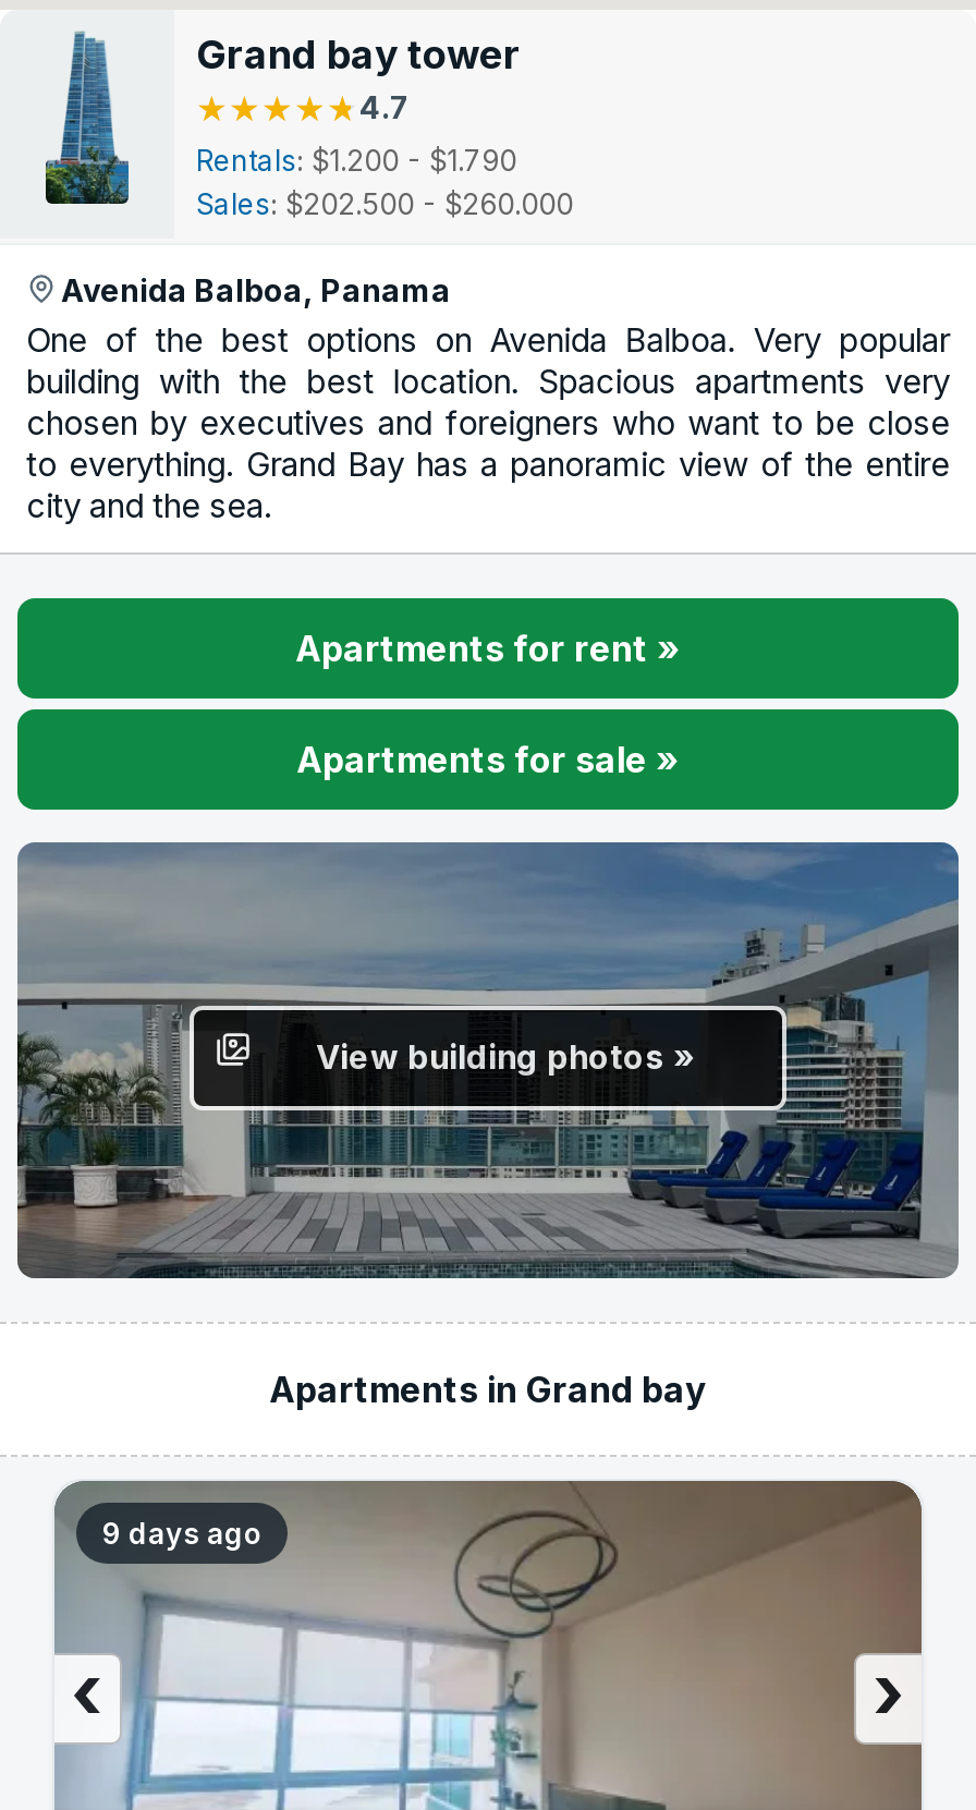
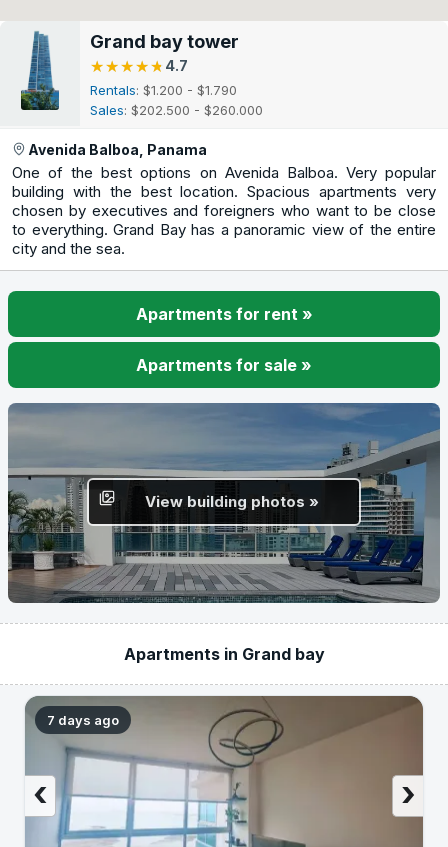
- 9 days ago
+ 7 days ago
